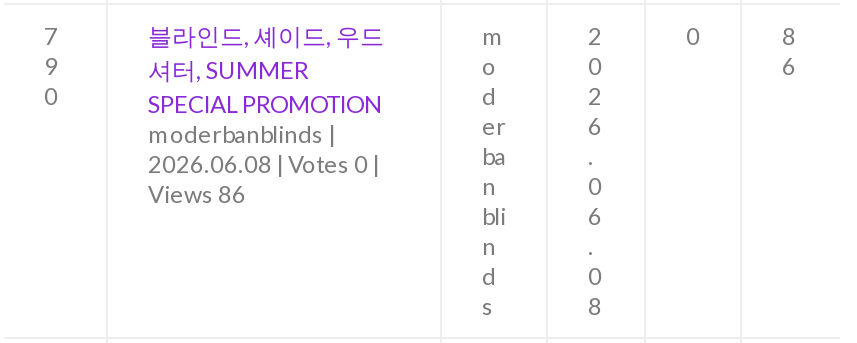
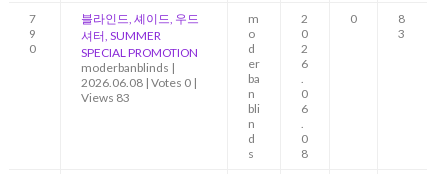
- 6
+ 3

- Views 86
+ Views 83
